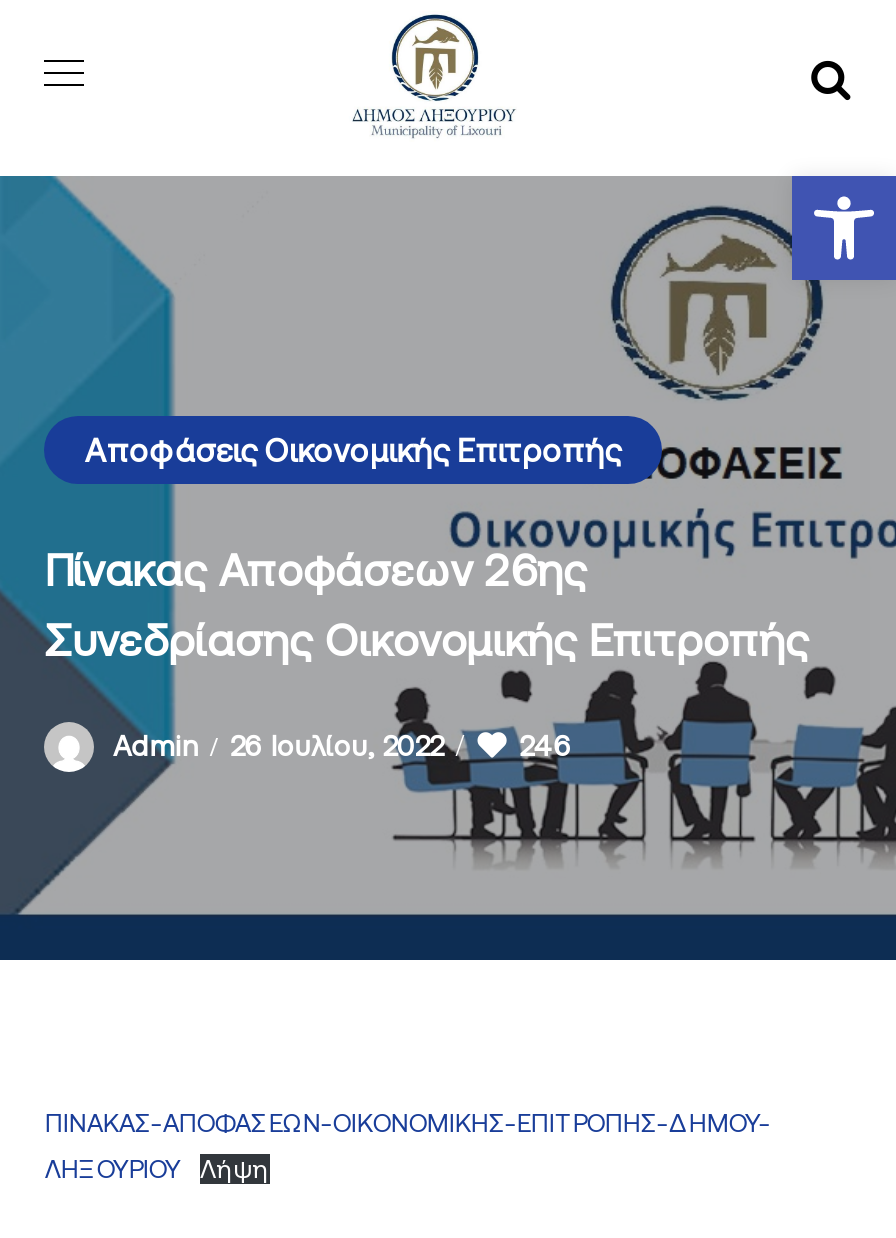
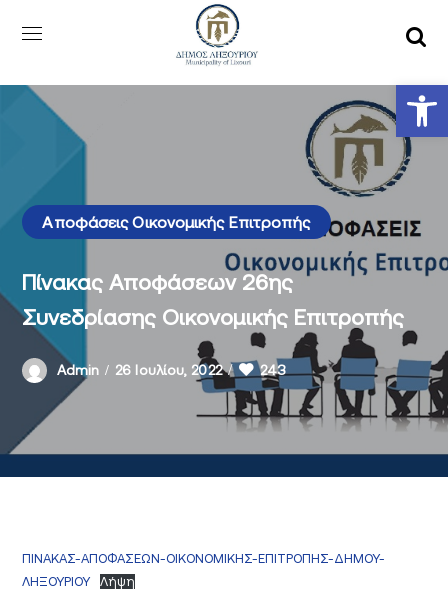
- 246
+ 243
